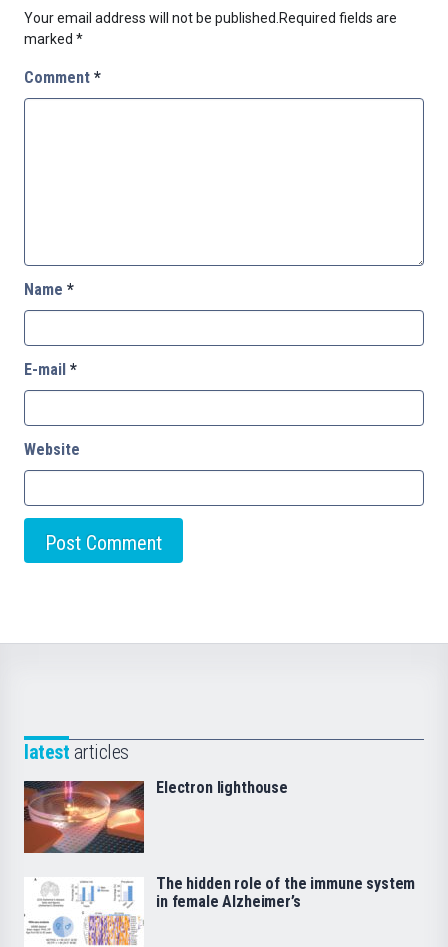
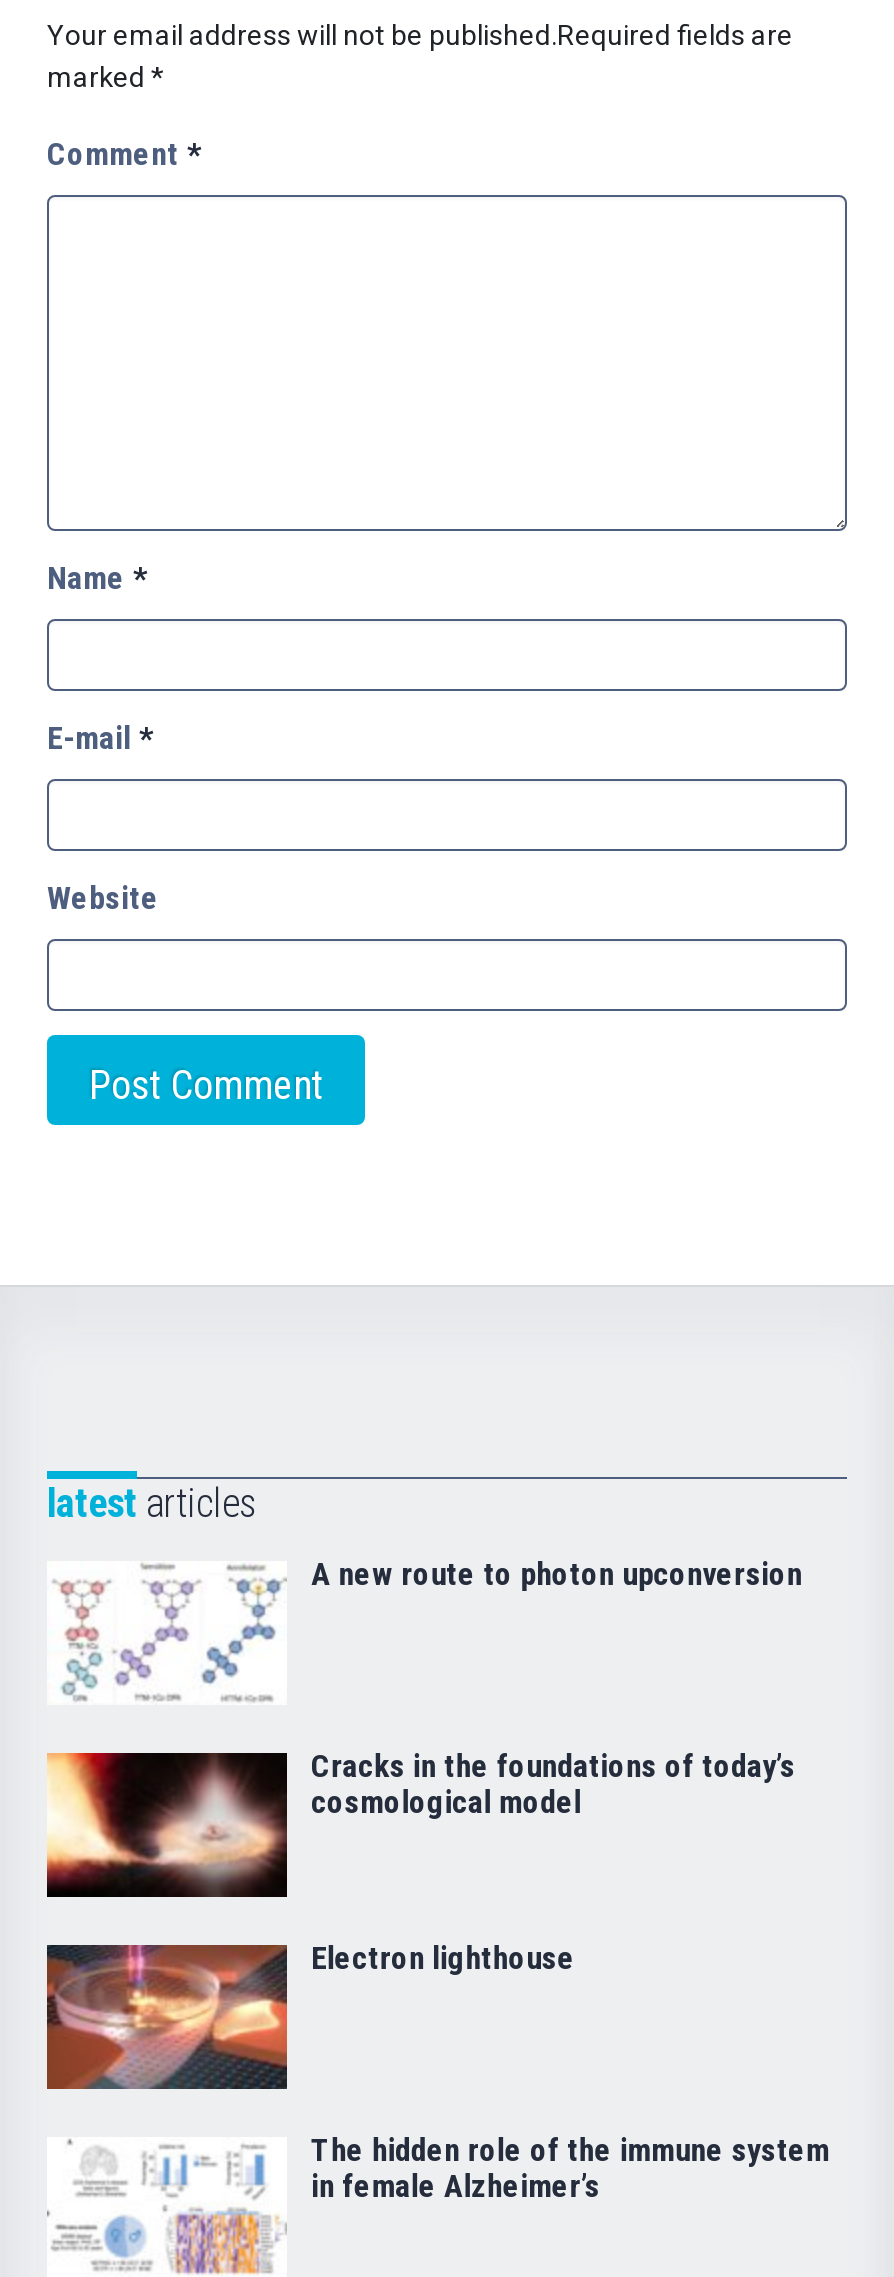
+ [image]
+ Cracks in the foundations of today’s
+ cosmological model

+ [image]
+ A new route to photon upconversion
